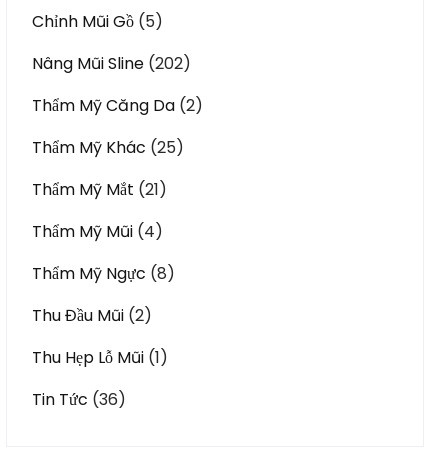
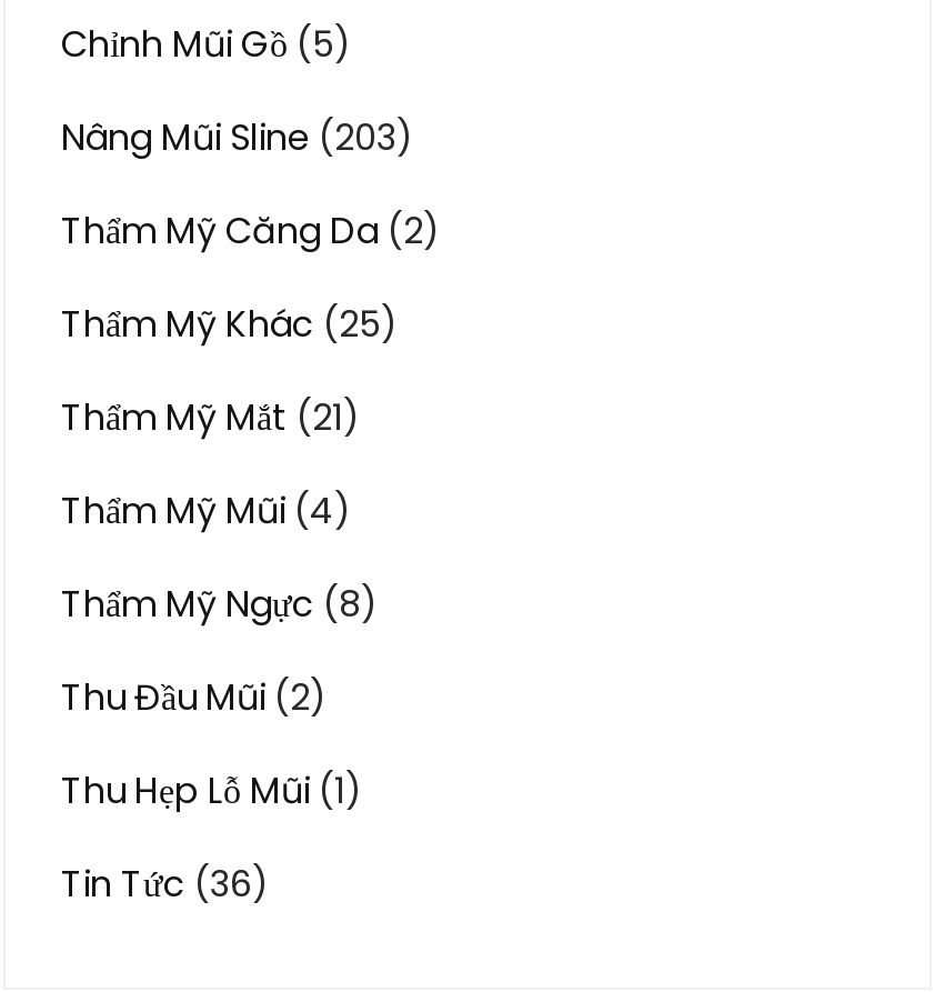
- Nâng Mũi Sline (202)
+ Nâng Mũi Sline (203)
